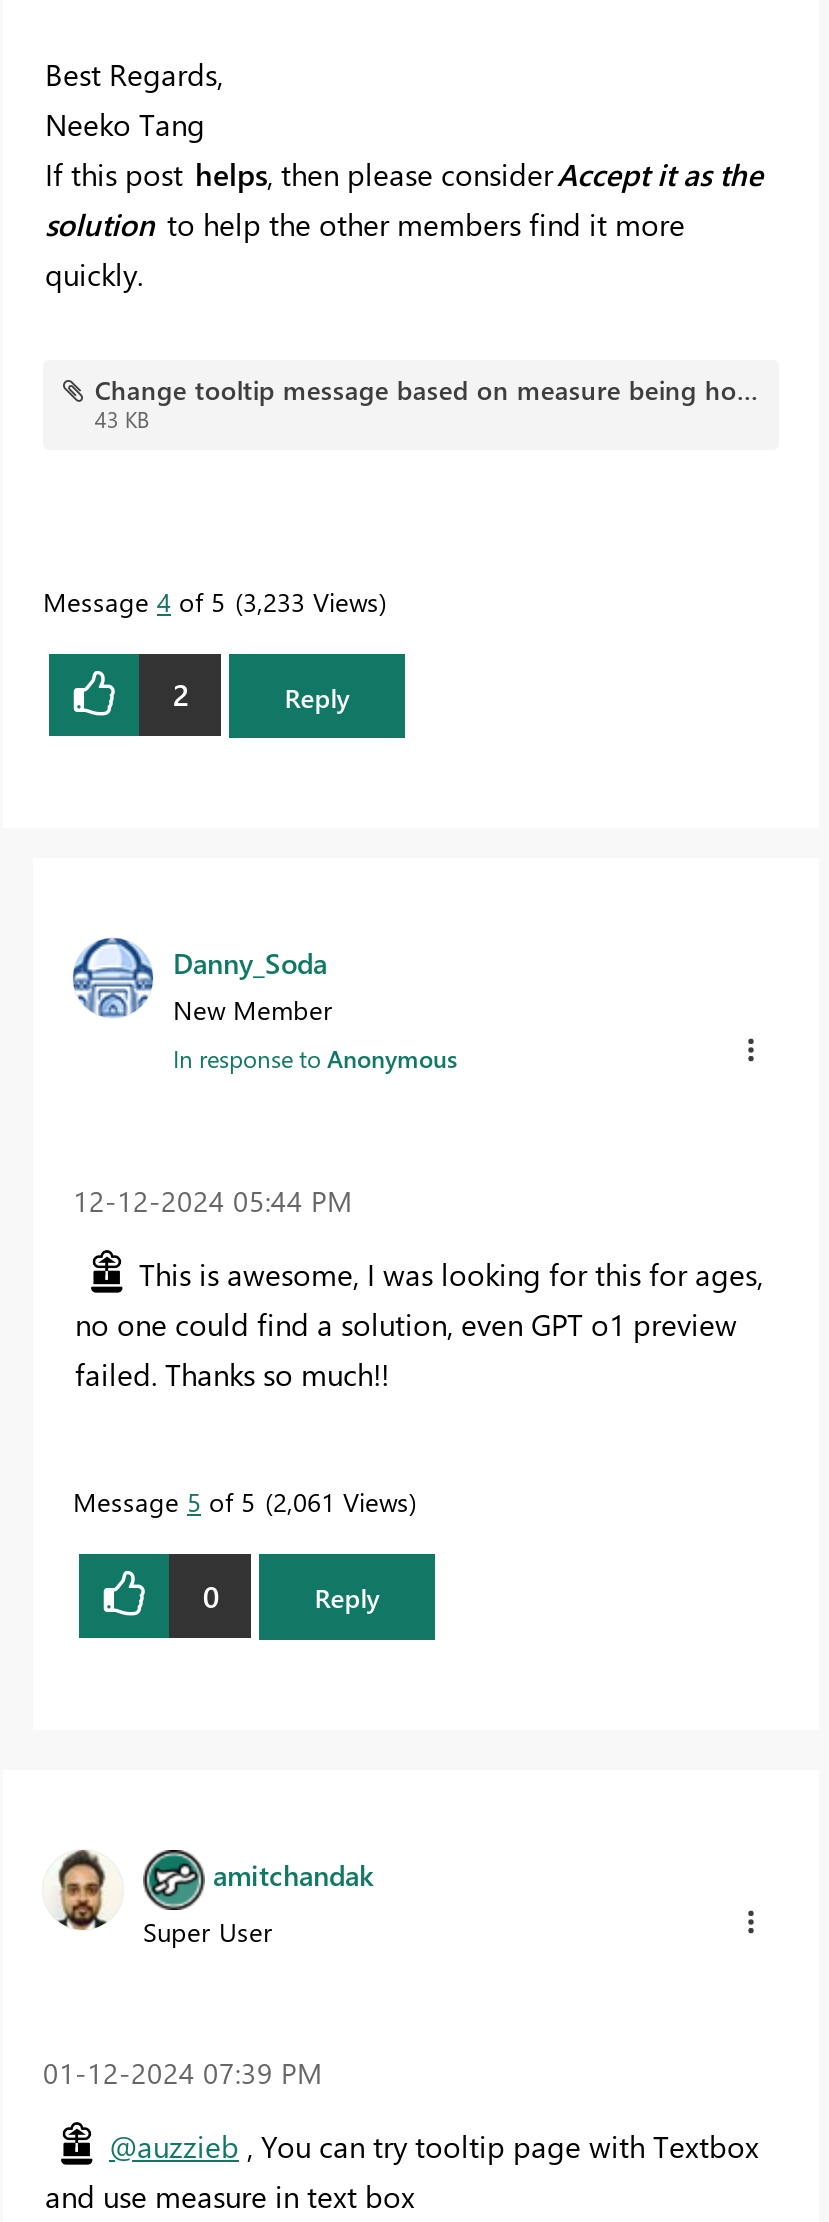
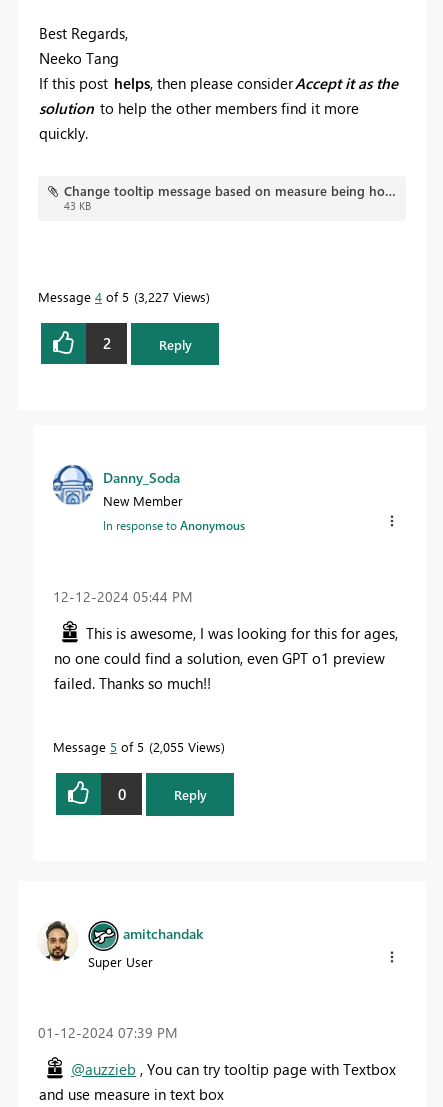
- Message 4 of 5 3,233 Views
+ Message 4 of 5 3,227 Views

- Message 5 of 5 2,061 Views
+ Message 5 of 5 2,055 Views
